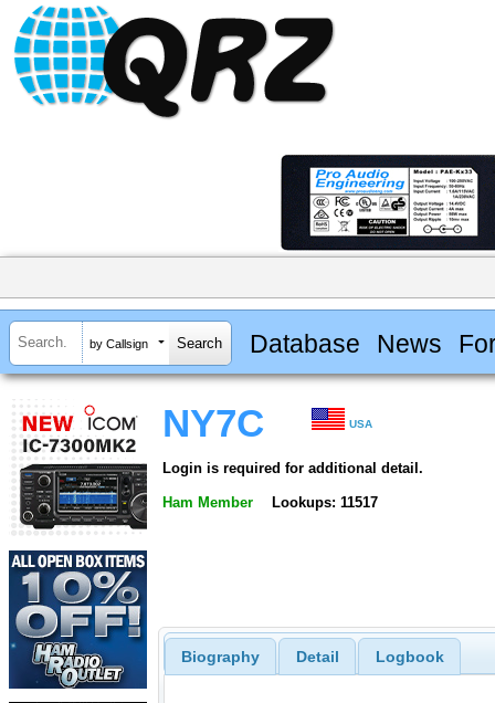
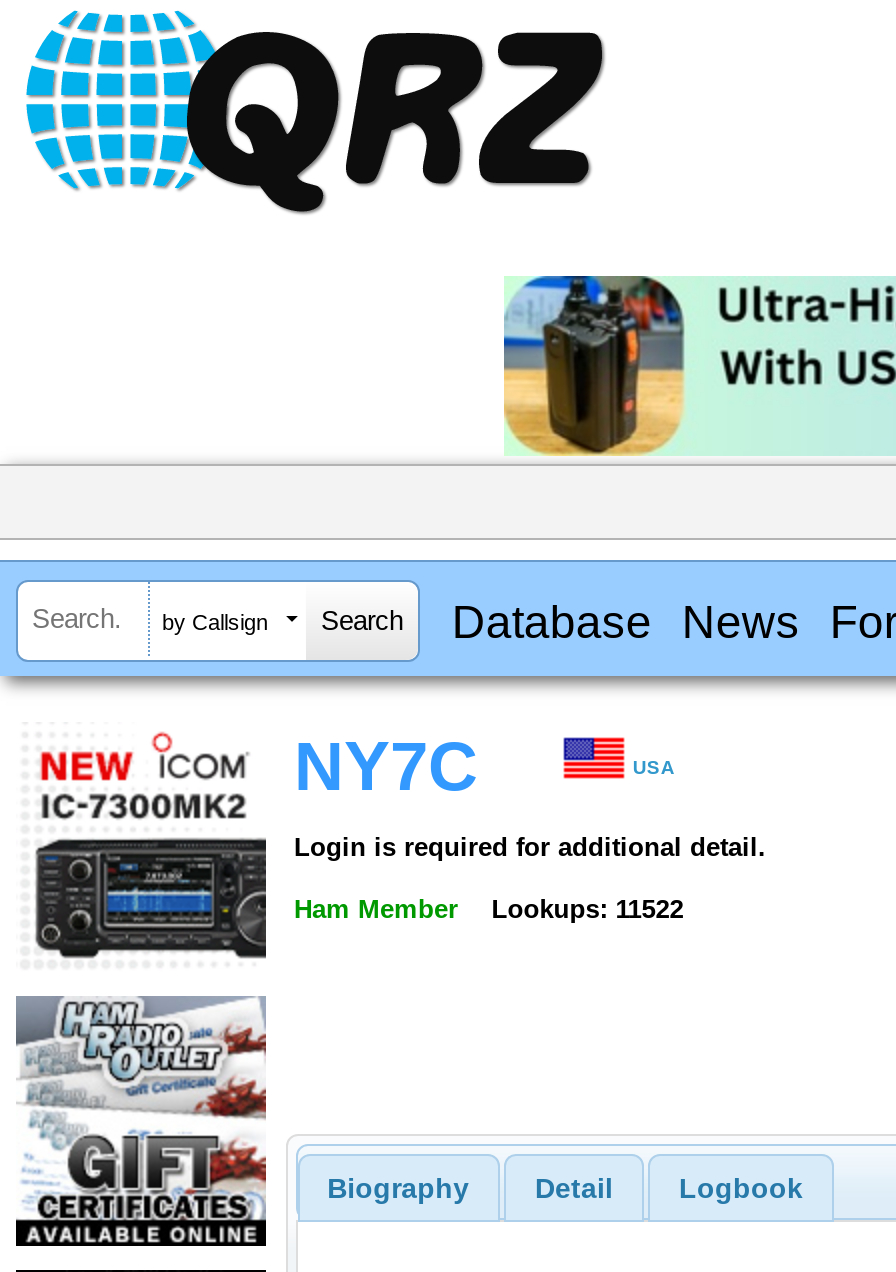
- [image]
+ [image]

- Ham Member Lookups: 11517
+ Ham Member Lookups: 11522

- [image]
+ [image]
